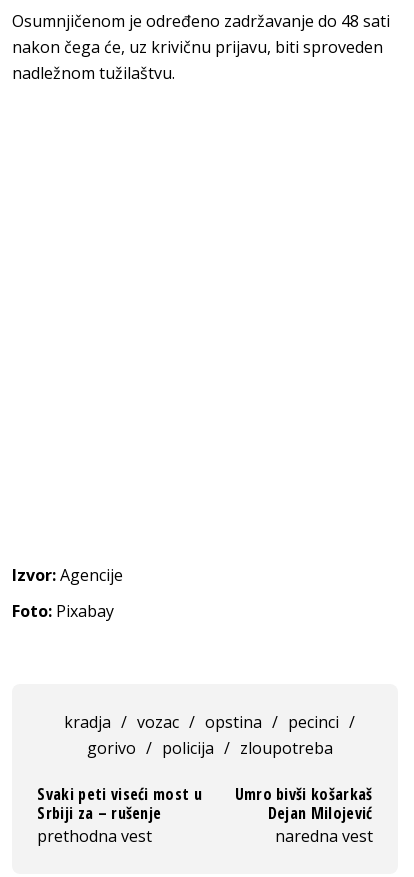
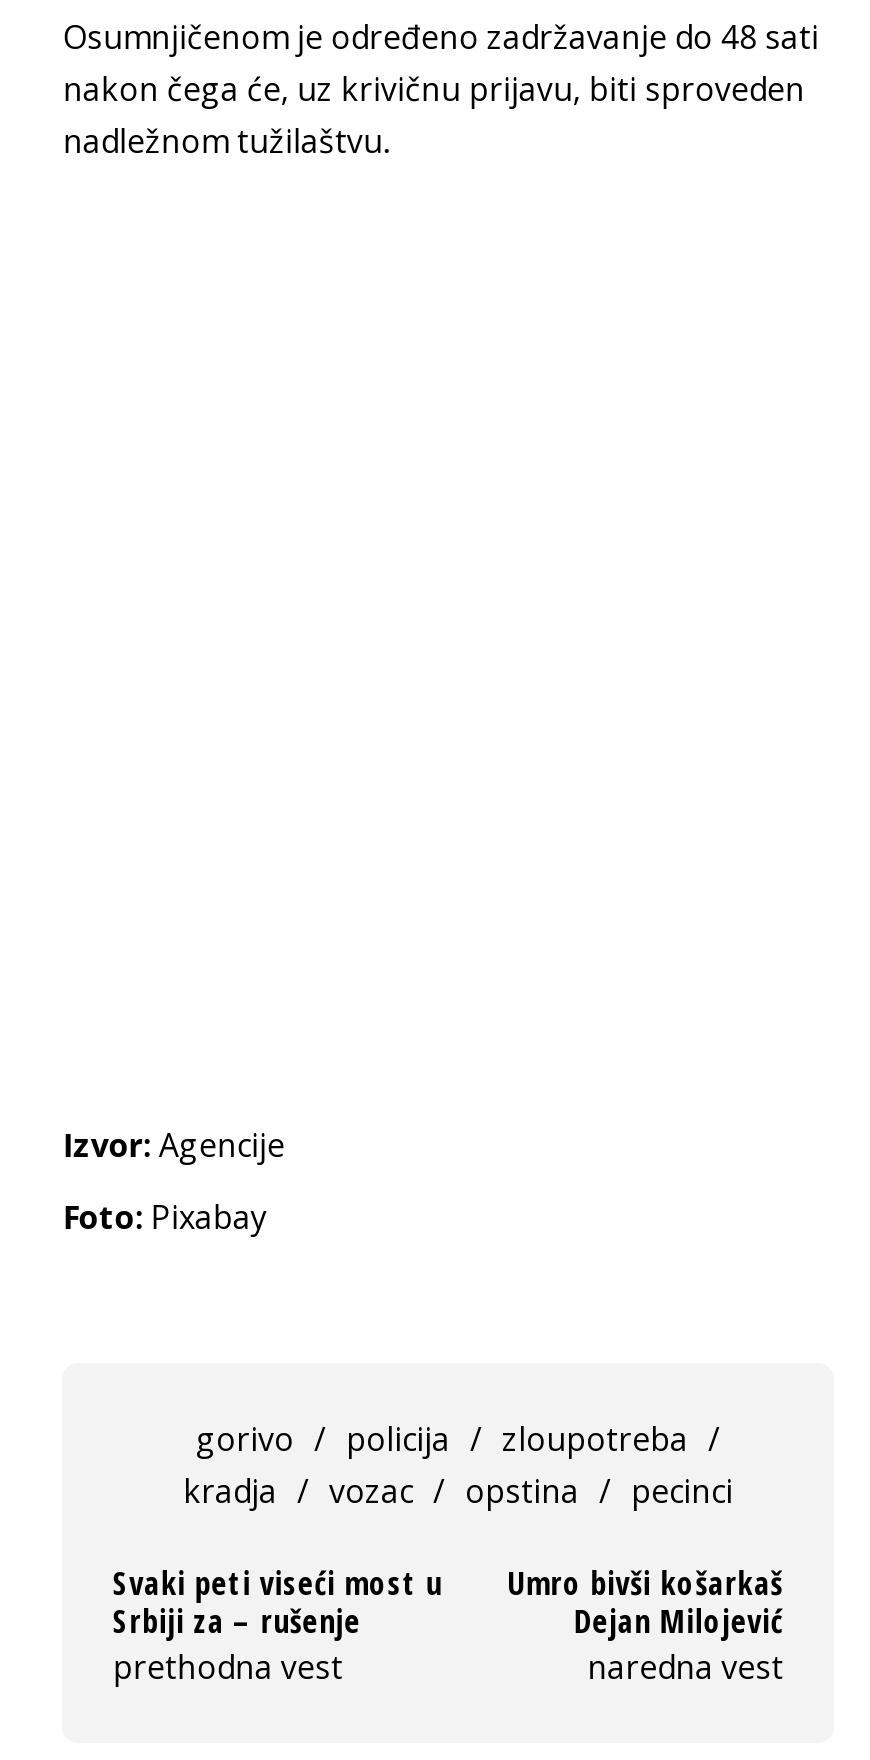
- kradja / vozac / opstina / pecinci /
- gorivo / policija / zloupotreba
+ gorivo / policija / zloupotreba /
+ kradja / vozac / opstina / pecinci
